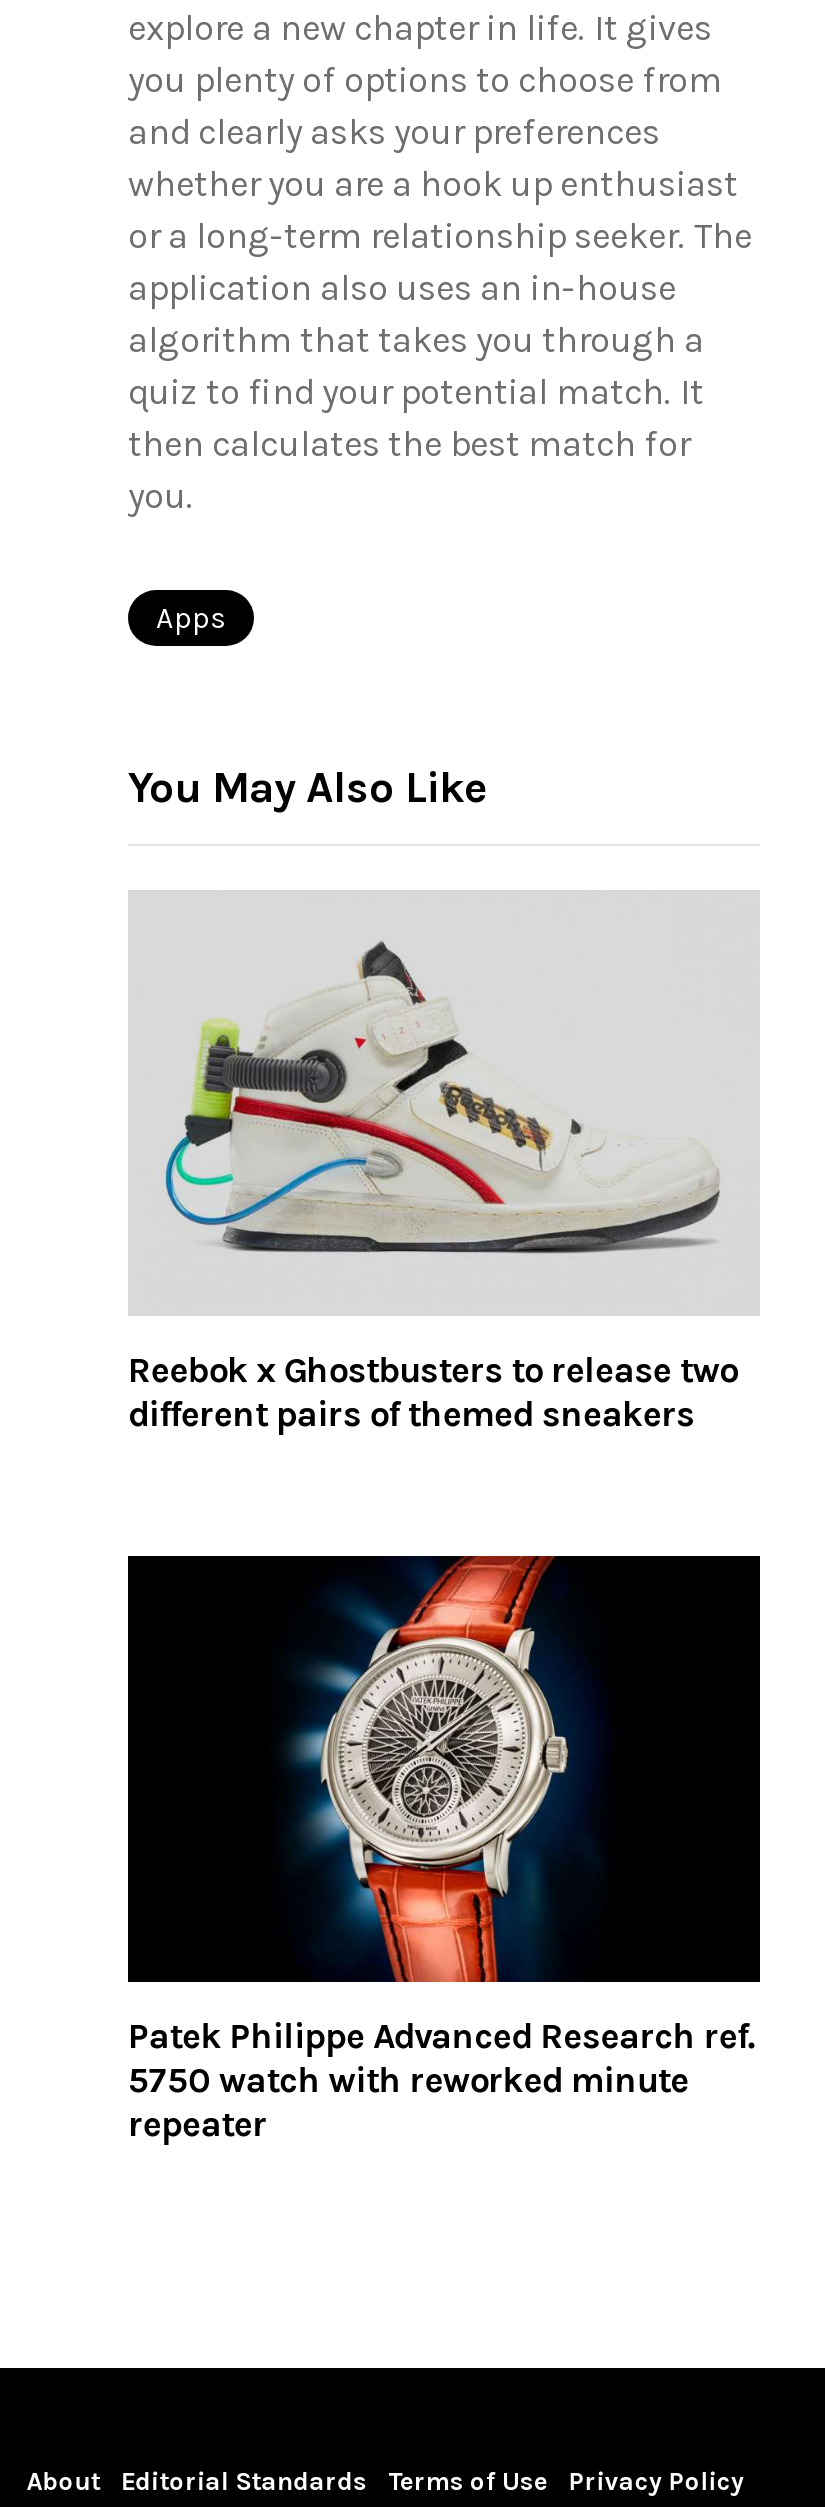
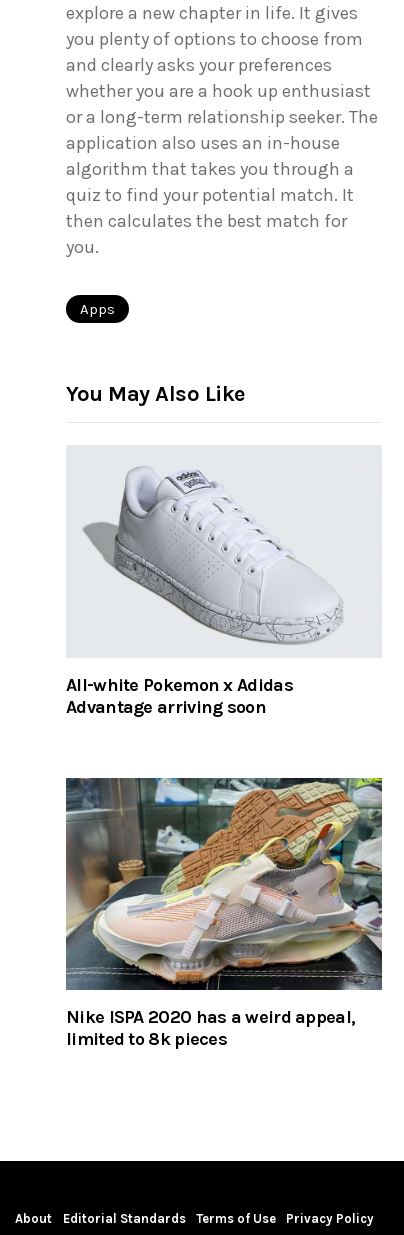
- [image]
- Reebok x Ghostbusters to release two
- different pairs of themed sneakers
+ [image]
+ All-white Pokemon x Adidas
+ Advantage arriving soon

- [image]
- Patek Philippe Advanced Research ref.
- 5750 watch with reworked minute
- repeater
+ [image]
+ Nike ISPA 2020 has a weird appeal,
+ limited to 8k pieces
